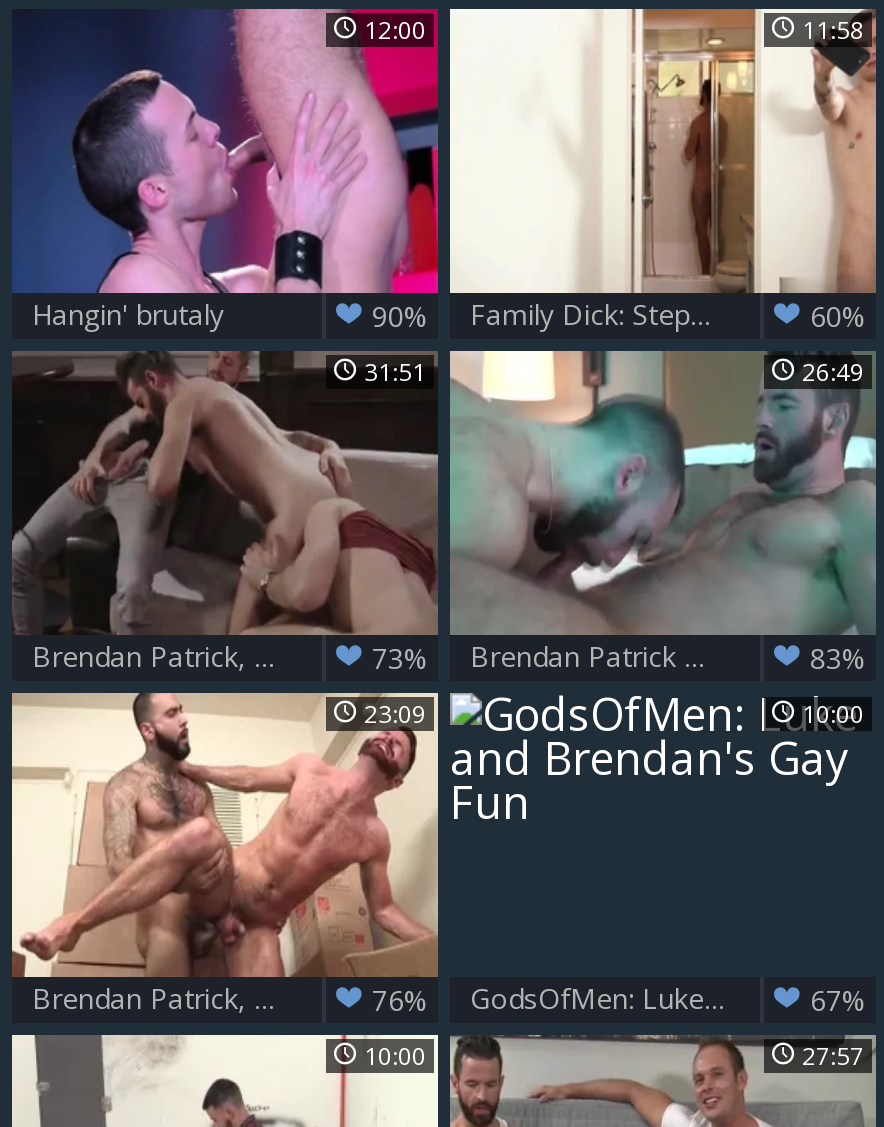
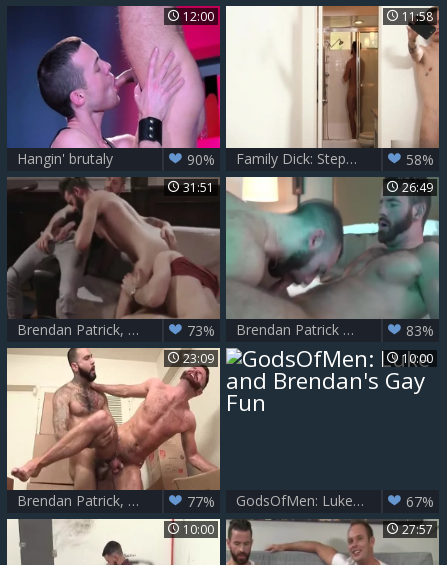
- 60%
+ 58%

- 76%
+ 77%
